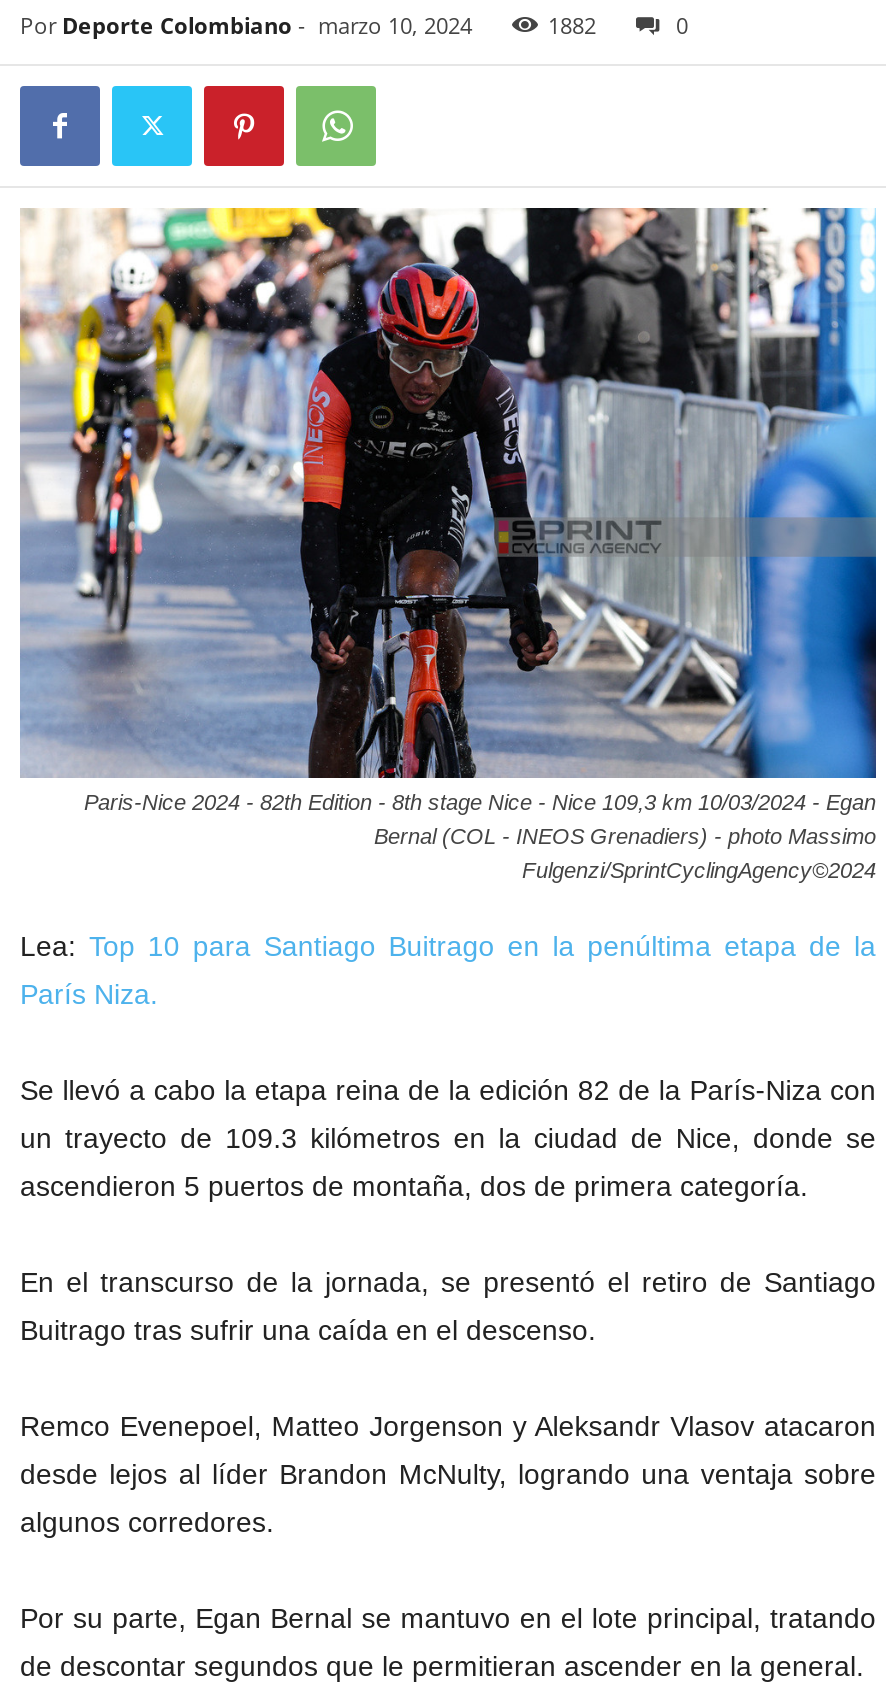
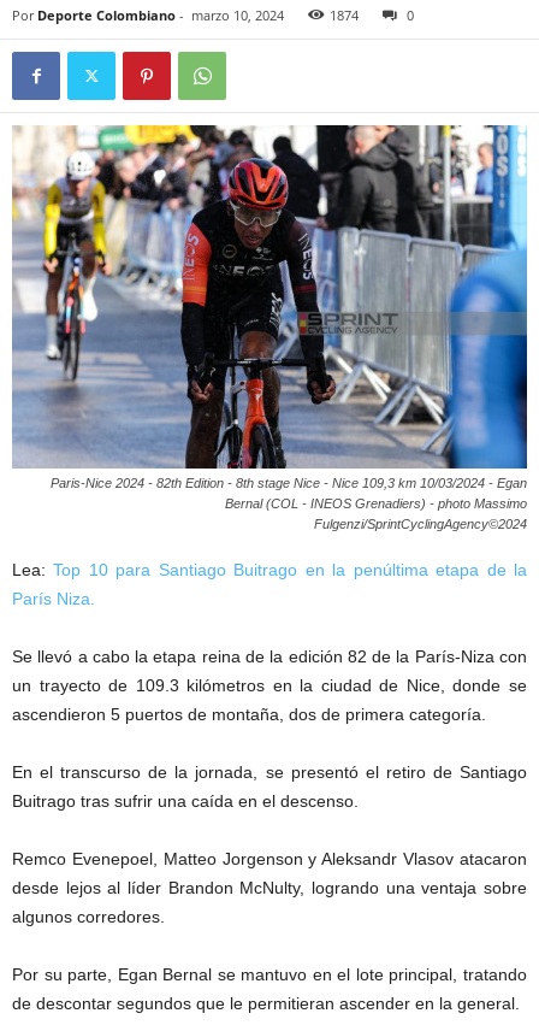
- 1882
+ 1874
